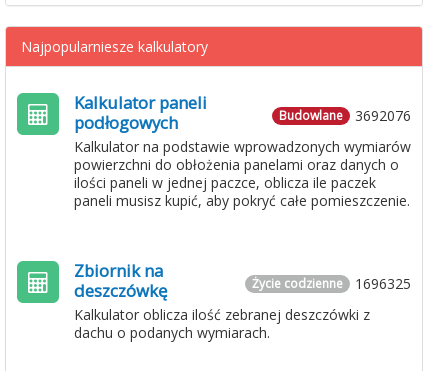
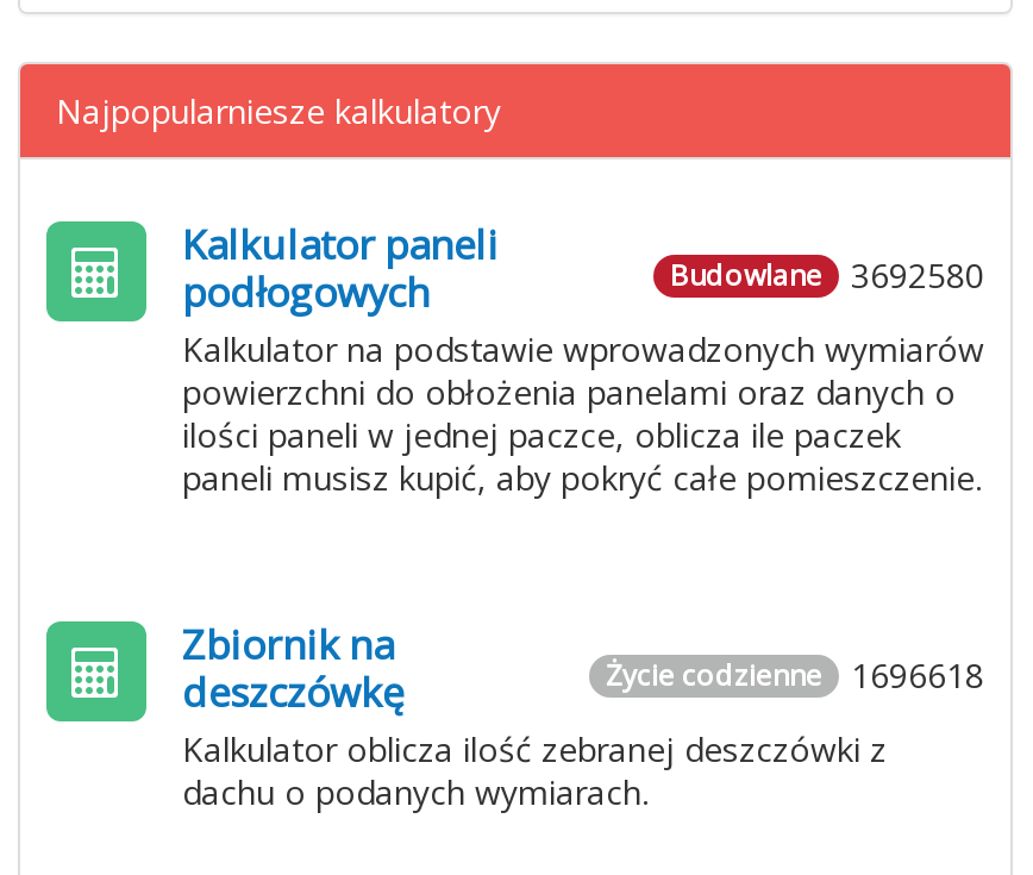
- Budowlane 3692076
+ Budowlane 3692580

- Życie codzienne 1696325
+ Życie codzienne 1696618
